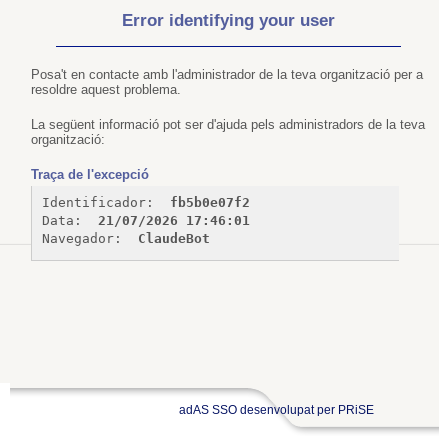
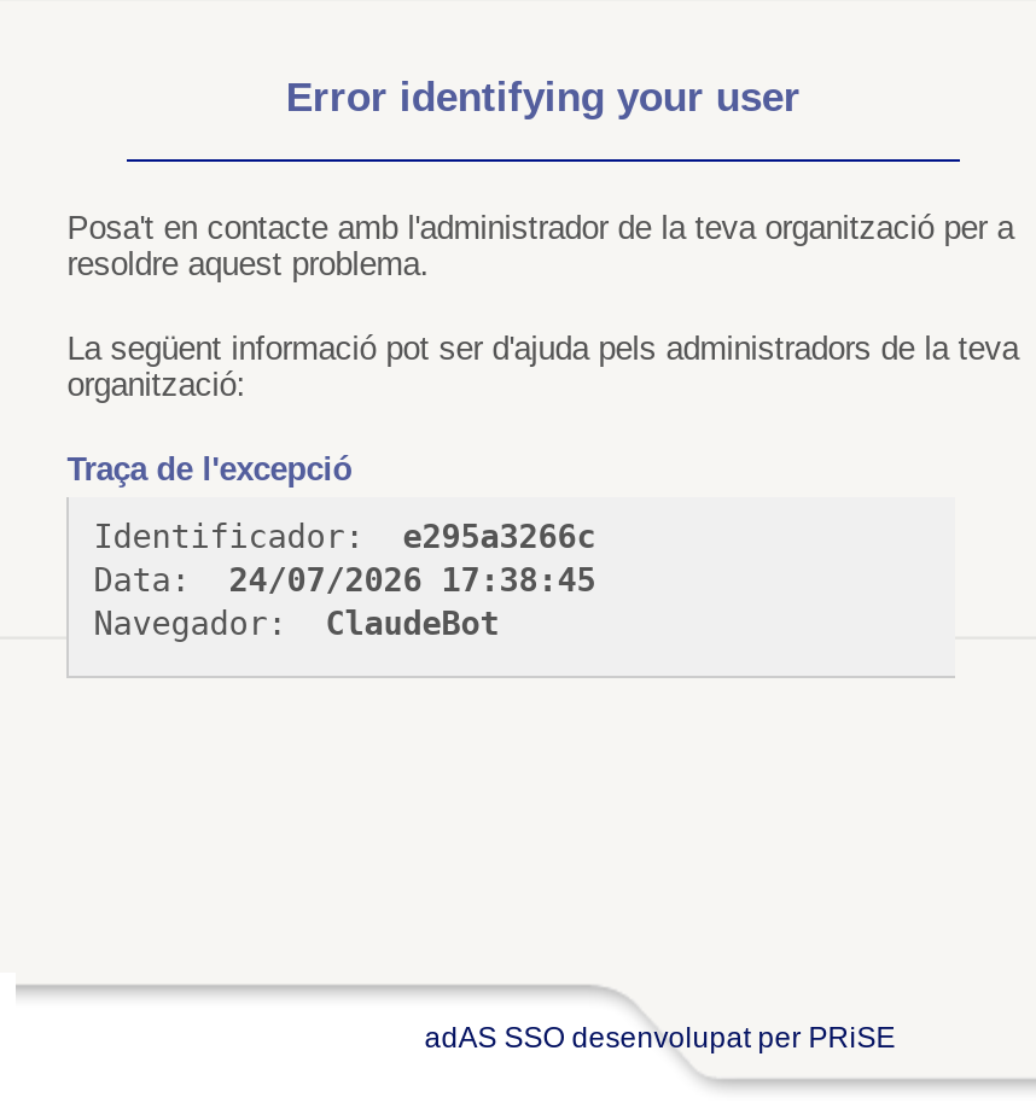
- Identificador: fb5b0e07f2
+ Identificador: e295a3266c

- Data: 21/07/2026 17:46:01
+ Data: 24/07/2026 17:38:45
